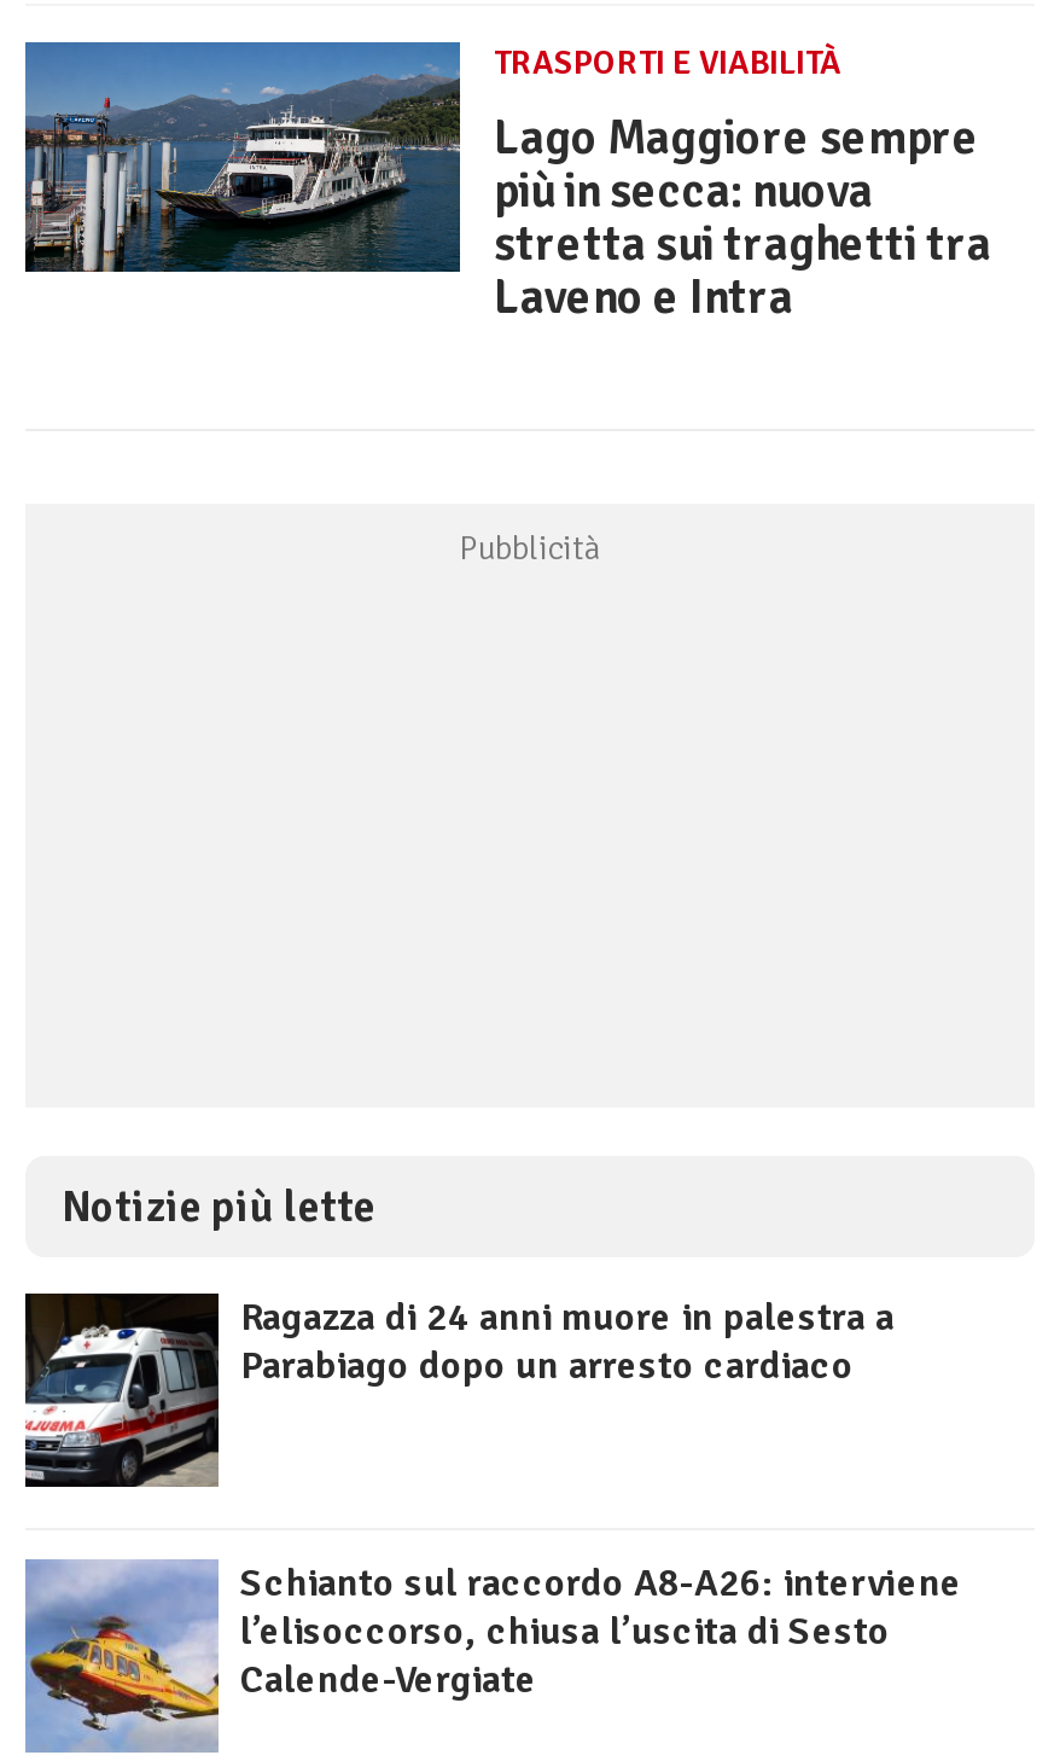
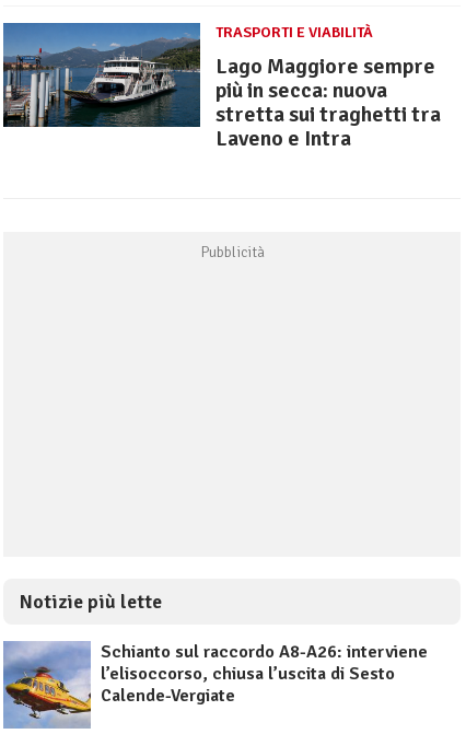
moved down: Notizie più lette

- [image]
- Ragazza di 24 anni muore in palestra a
- Parabiago dopo un arresto cardiaco
